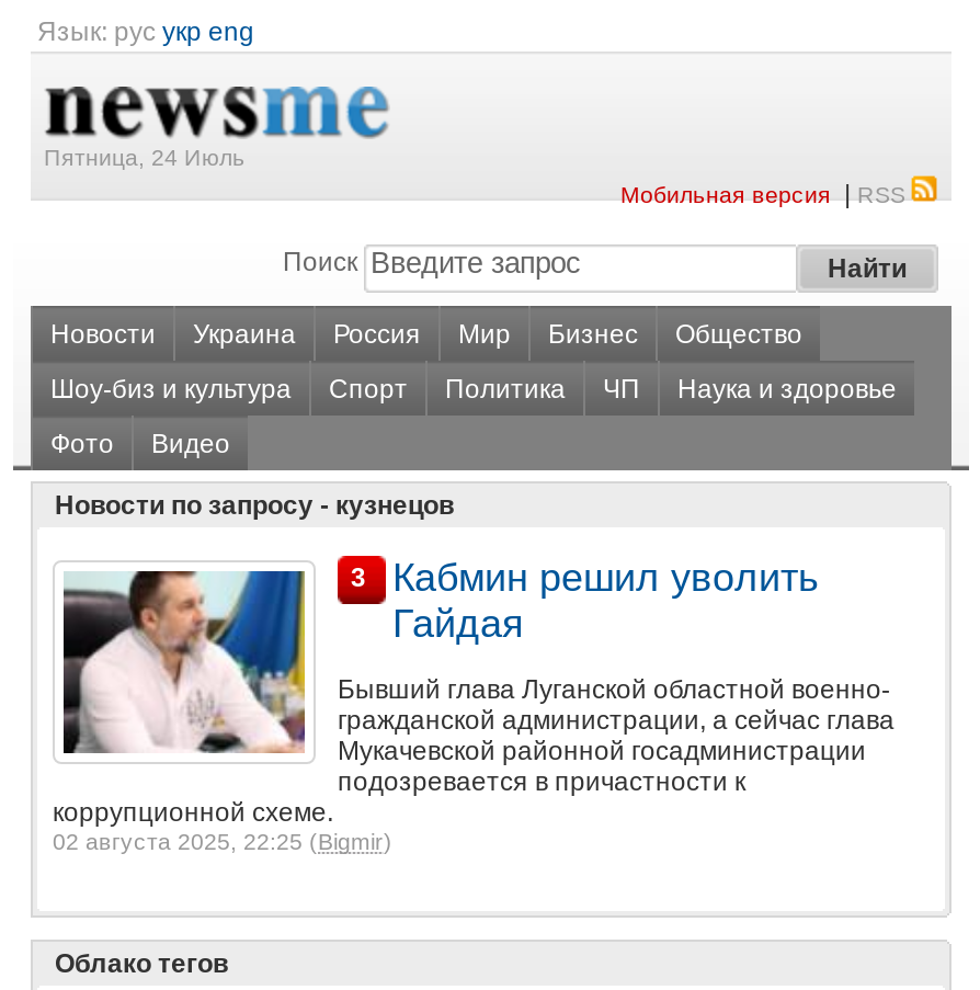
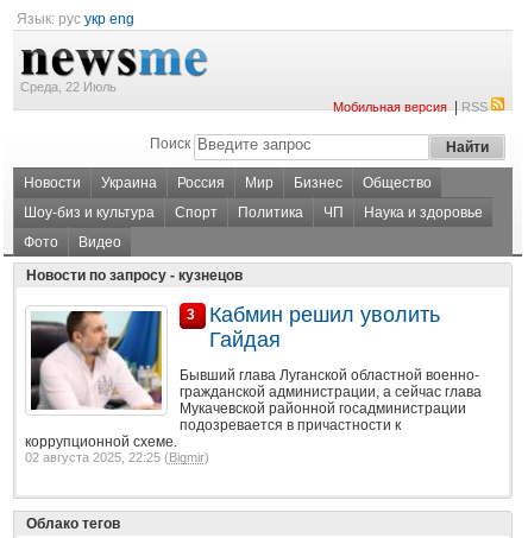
- Пятница, 24 Июль
+ Среда, 22 Июль
